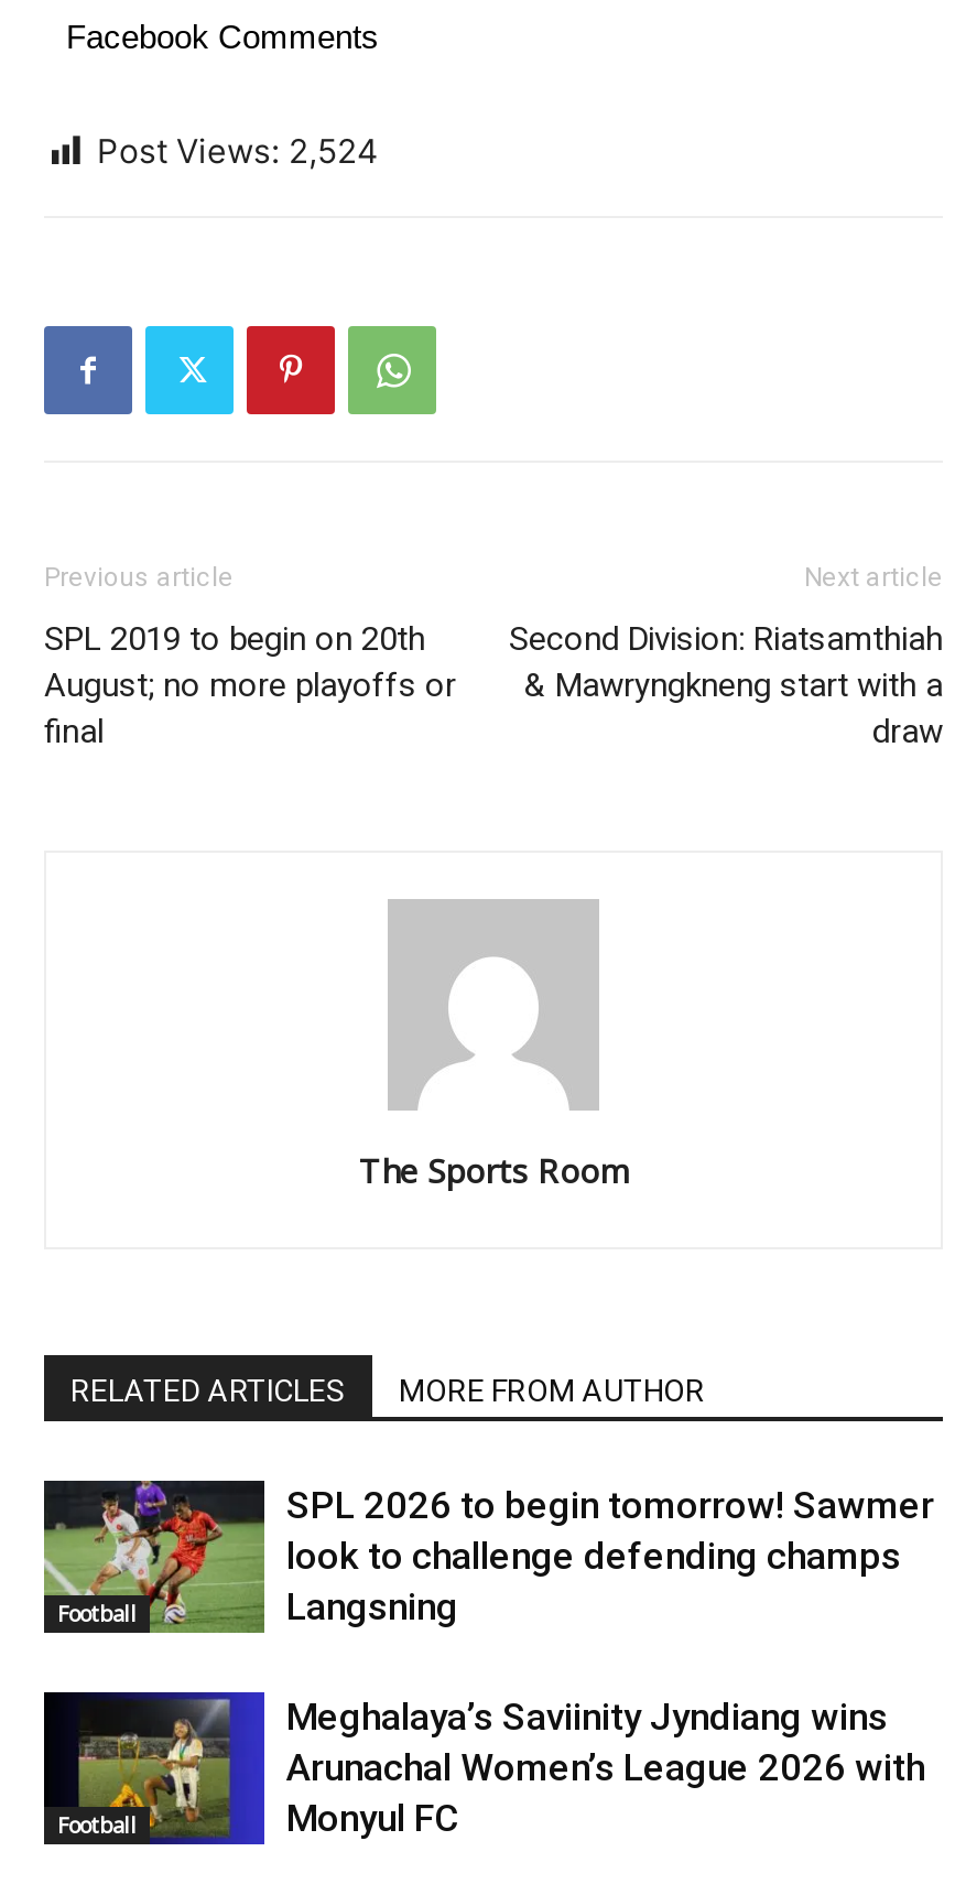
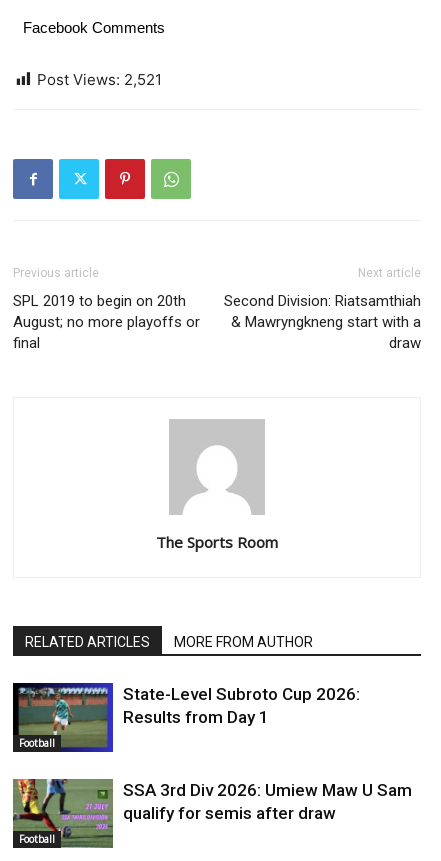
- Post Views: 2,524
+ Post Views: 2,521

- [image]
- SPL 2026 to begin tomorrow! Sawmer
- look to challenge defending champs
- Langsning
+ [image]
+ State-Level Subroto Cup 2026:
+ Results from Day 1

- [image]
- Meghalaya’s Saviinity Jyndiang wins
- Arunachal Women’s League 2026 with
- Monyul FC
+ [image]
+ SSA 3rd Div 2026: Umiew Maw U Sam
+ qualify for semis after draw
